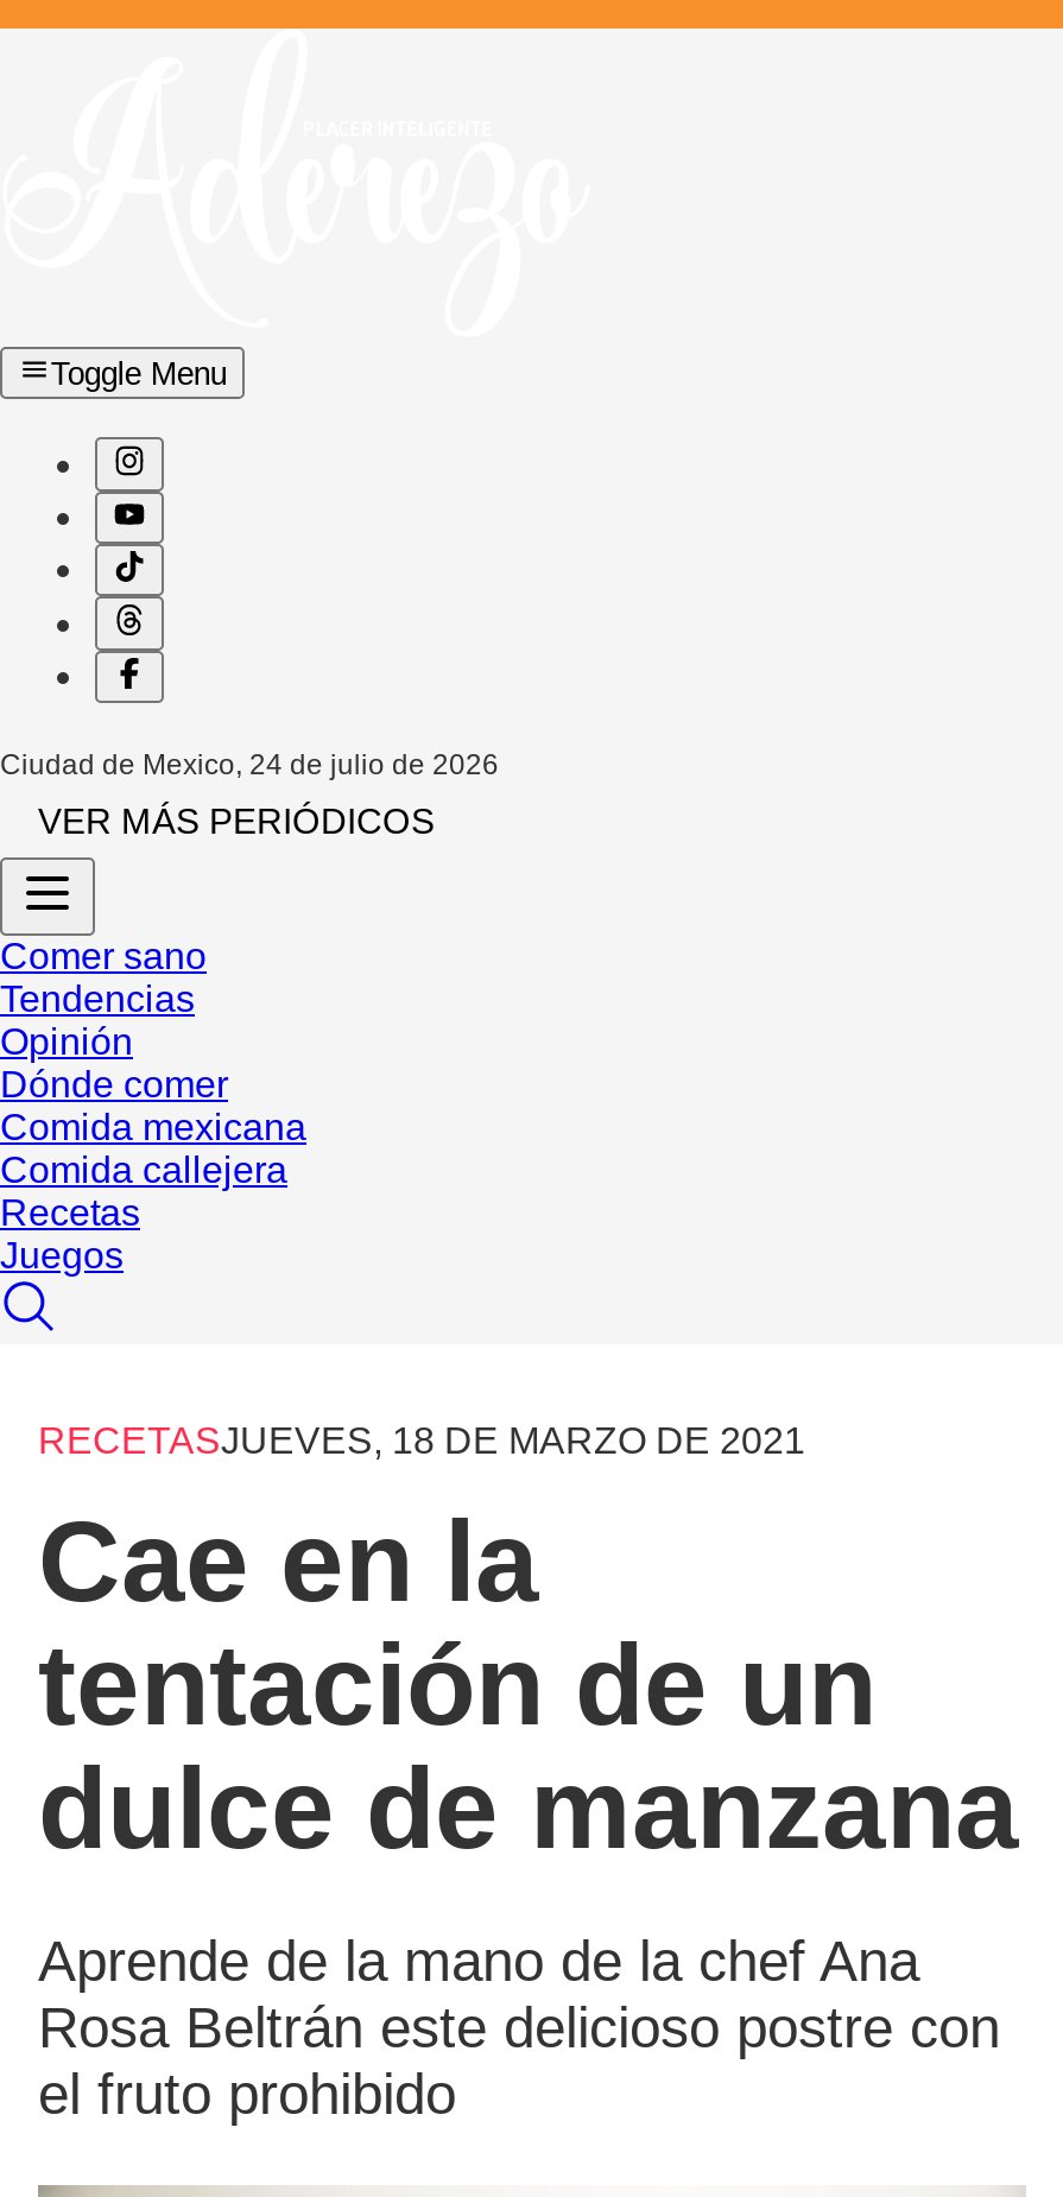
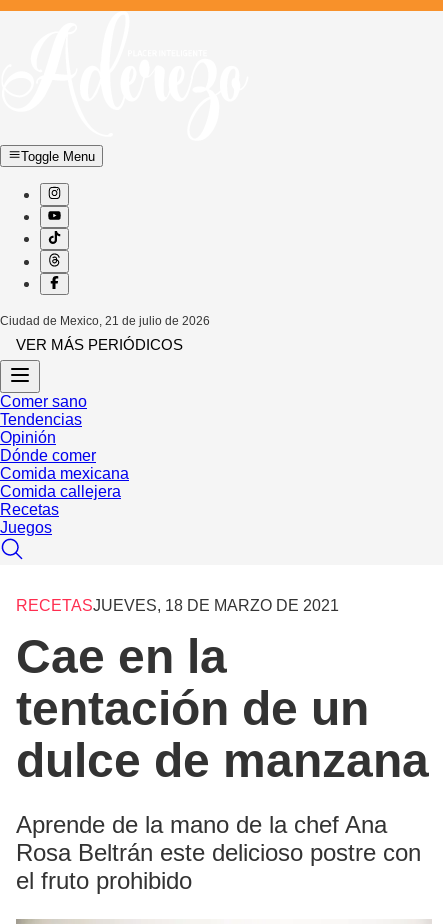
- Ciudad de Mexico, 24 de julio de 2026
+ Ciudad de Mexico, 21 de julio de 2026
